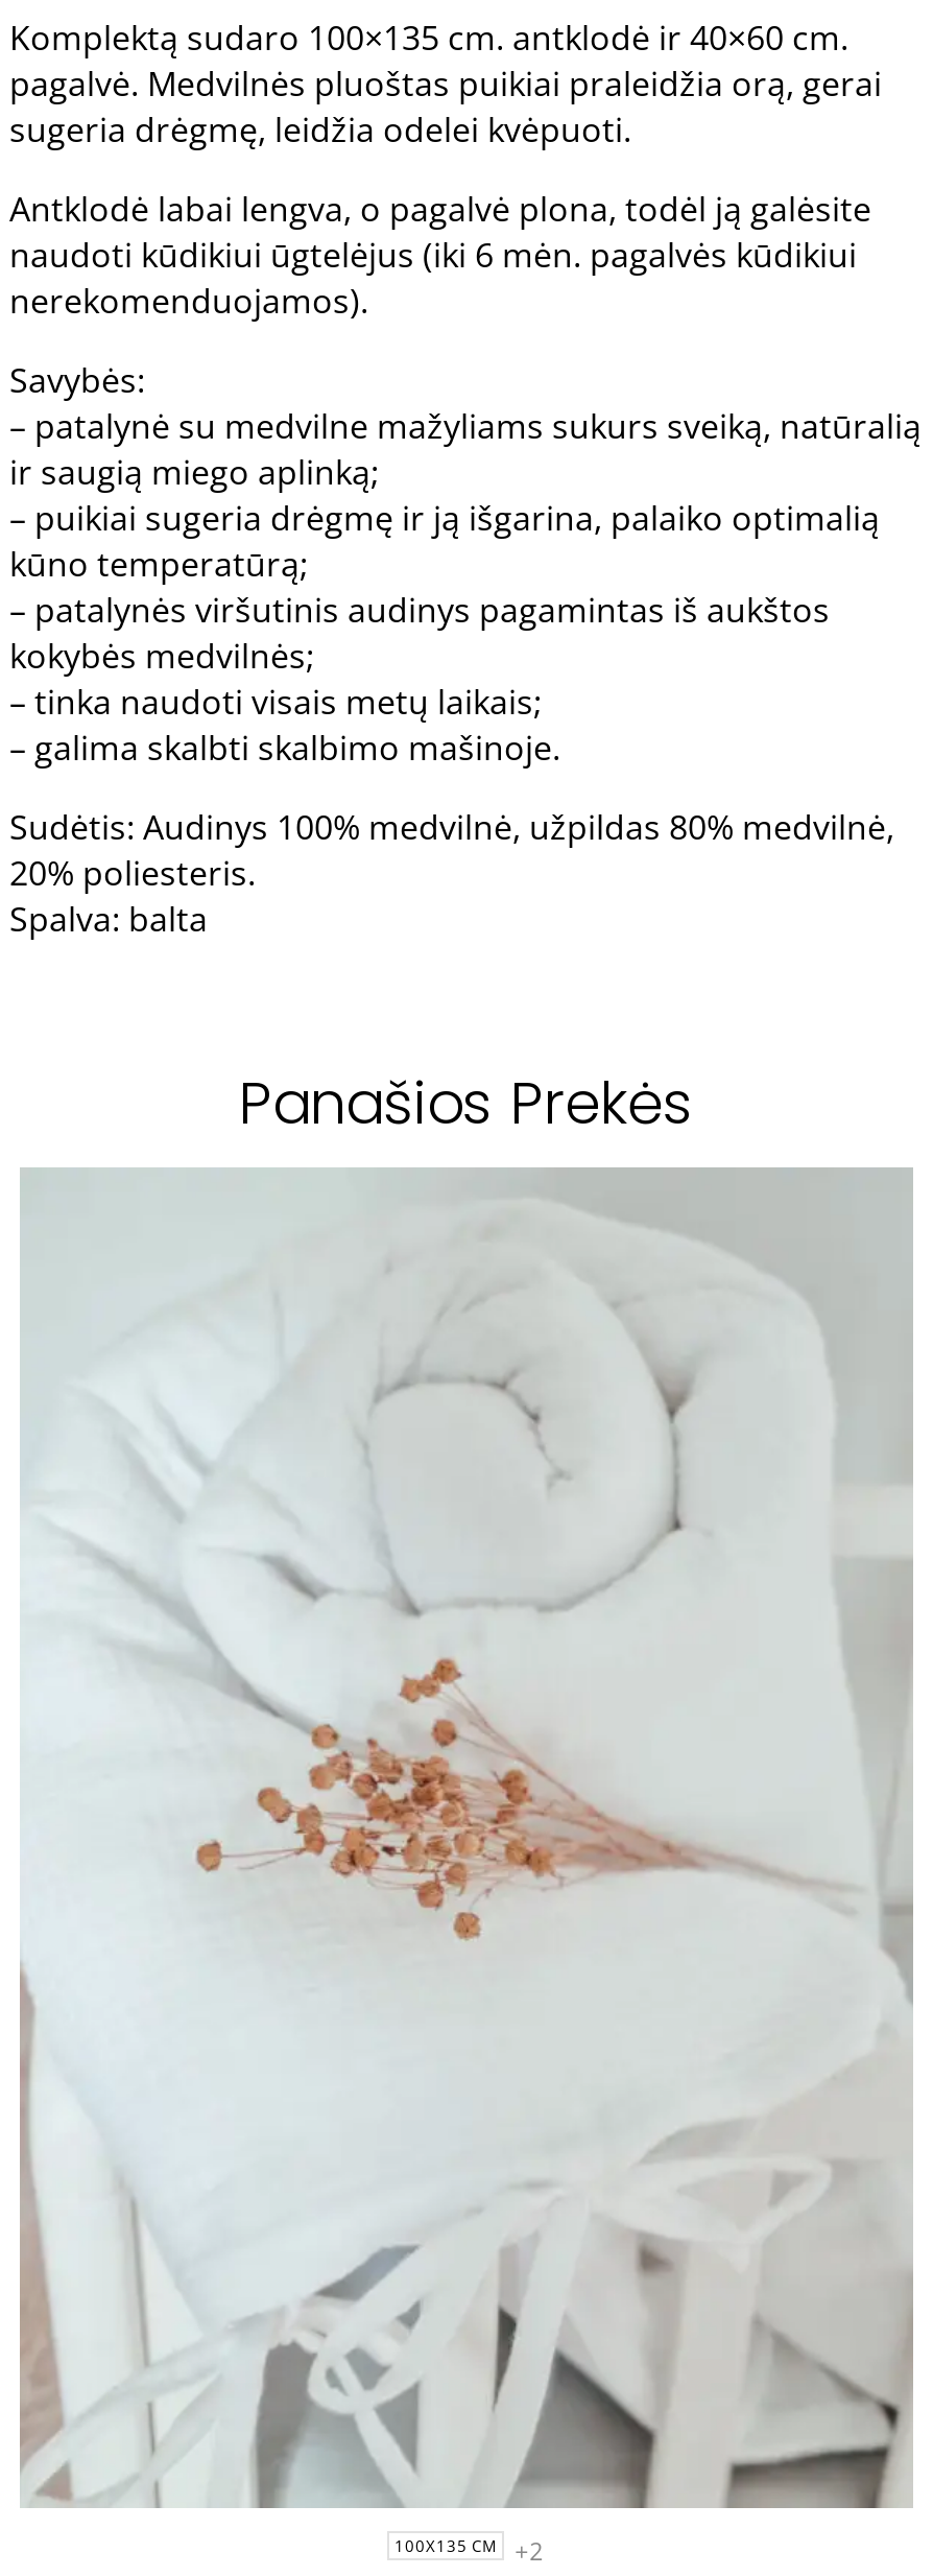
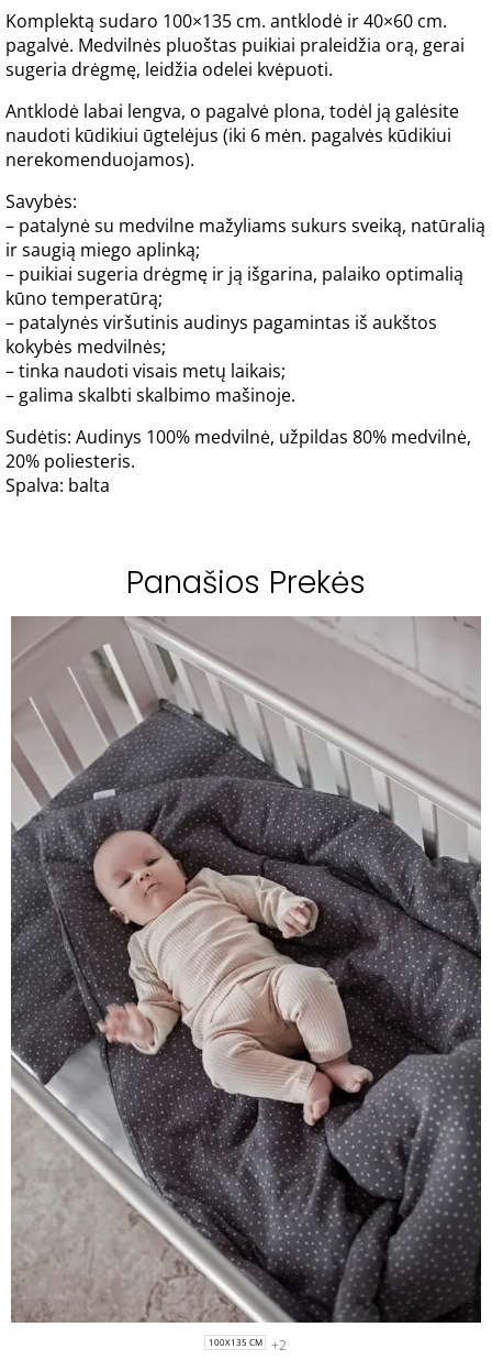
- [image]
+ [image]
